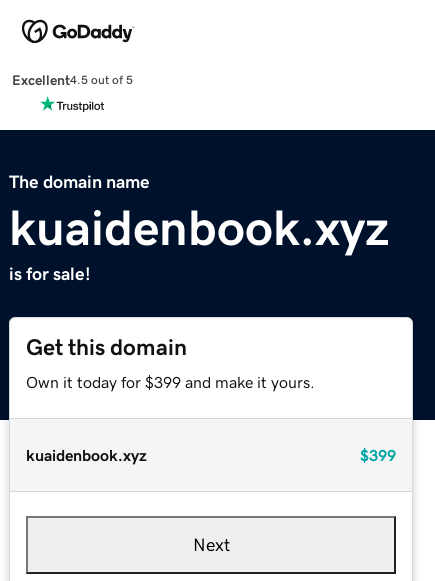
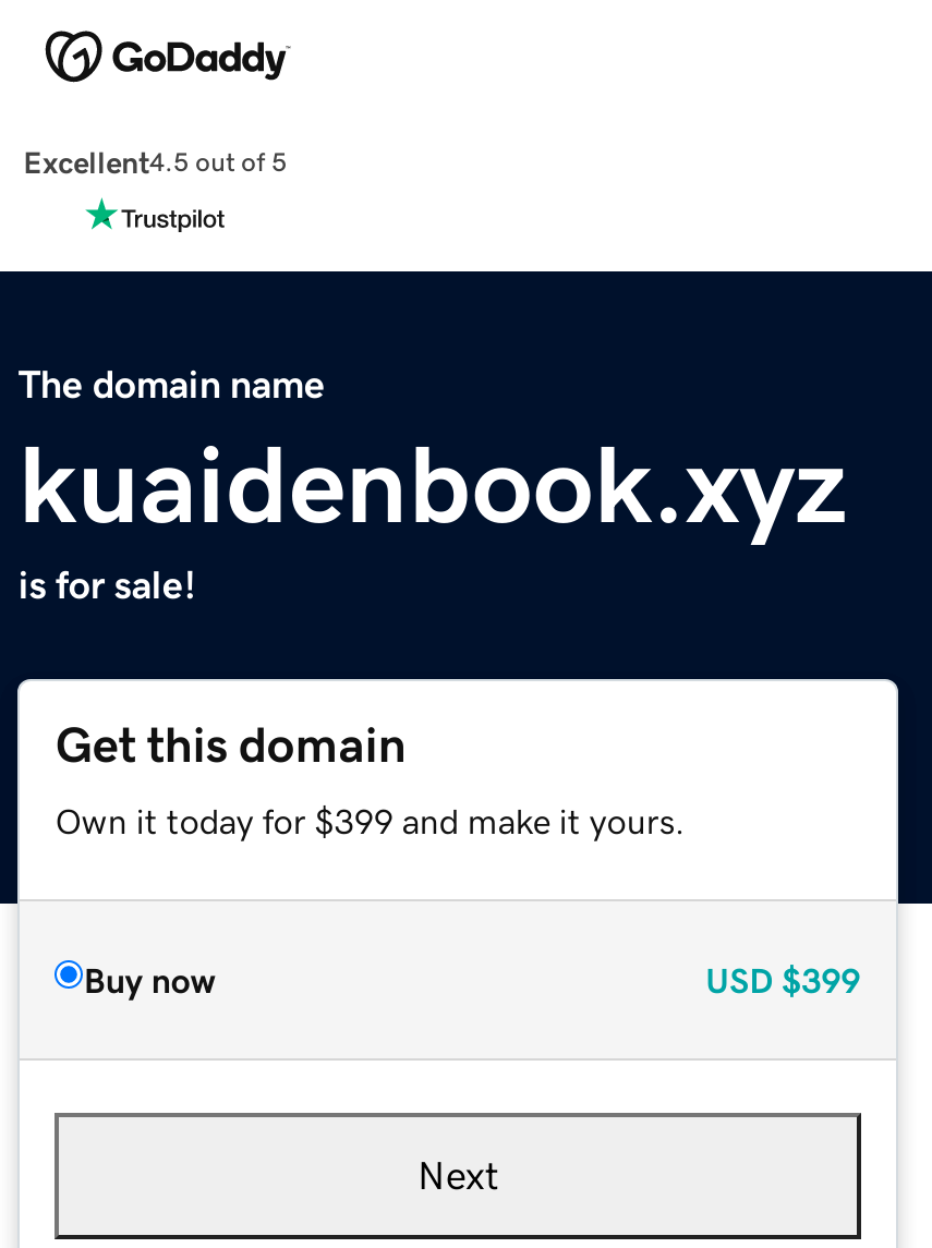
- kuaidenbook.xyz
- $399
+ Buy now
+ USD $399
